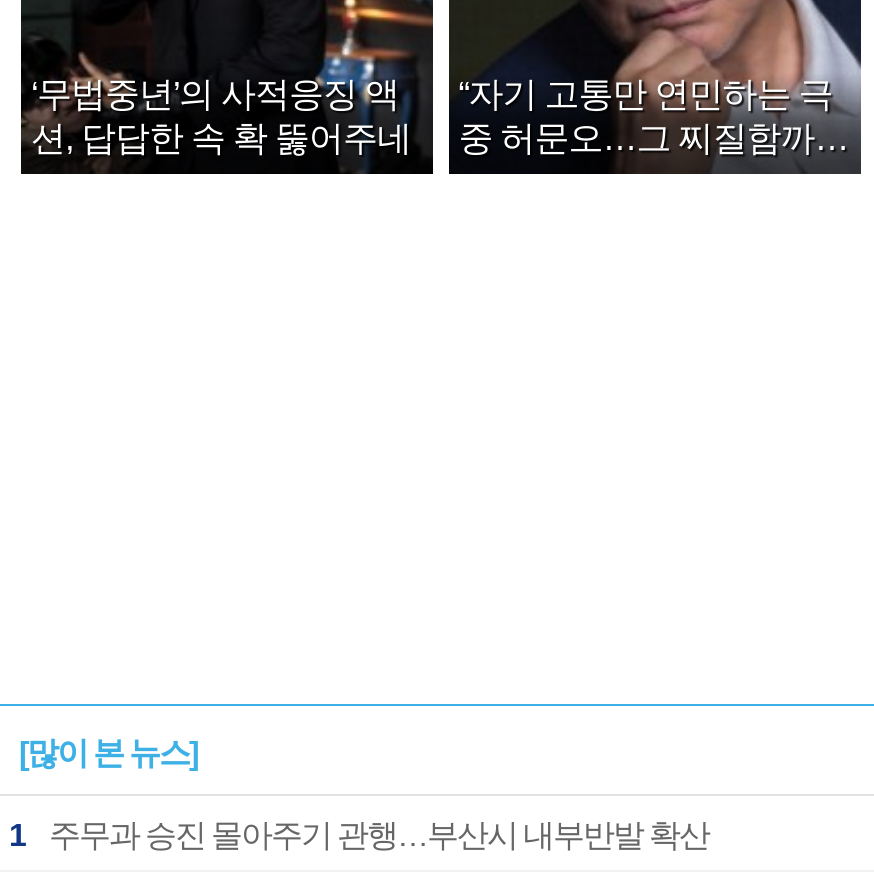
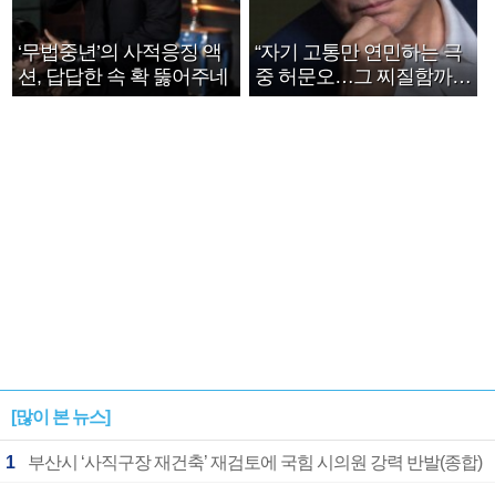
- 주무과 승진 몰아주기 관행…부산시 내부반발 확산
+ 부산시 ‘사직구장 재건축’ 재검토에 국힘 시의원 강력 반발(종합)
